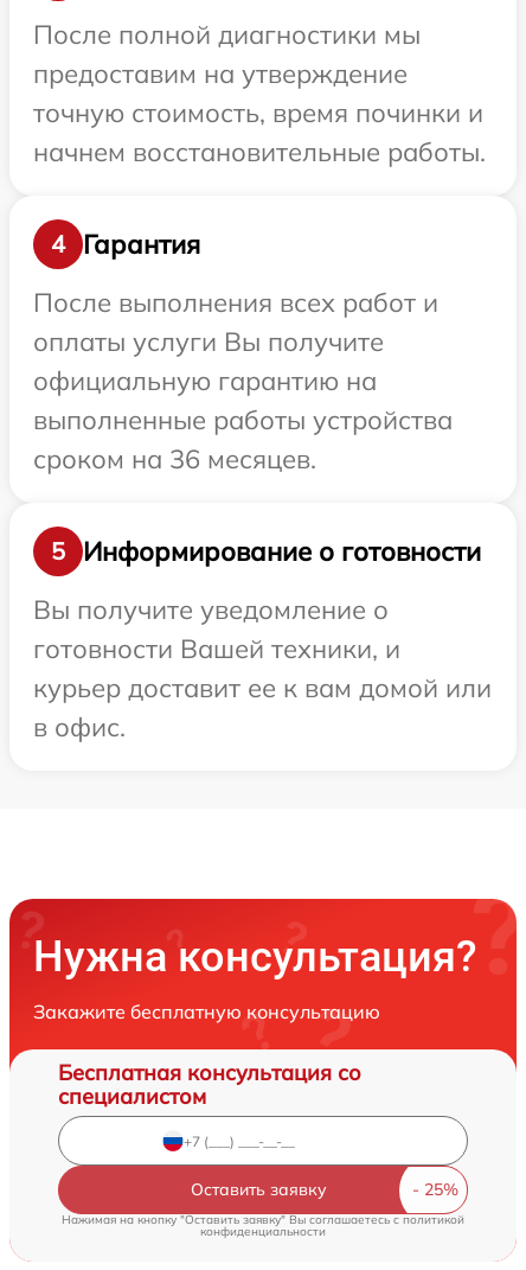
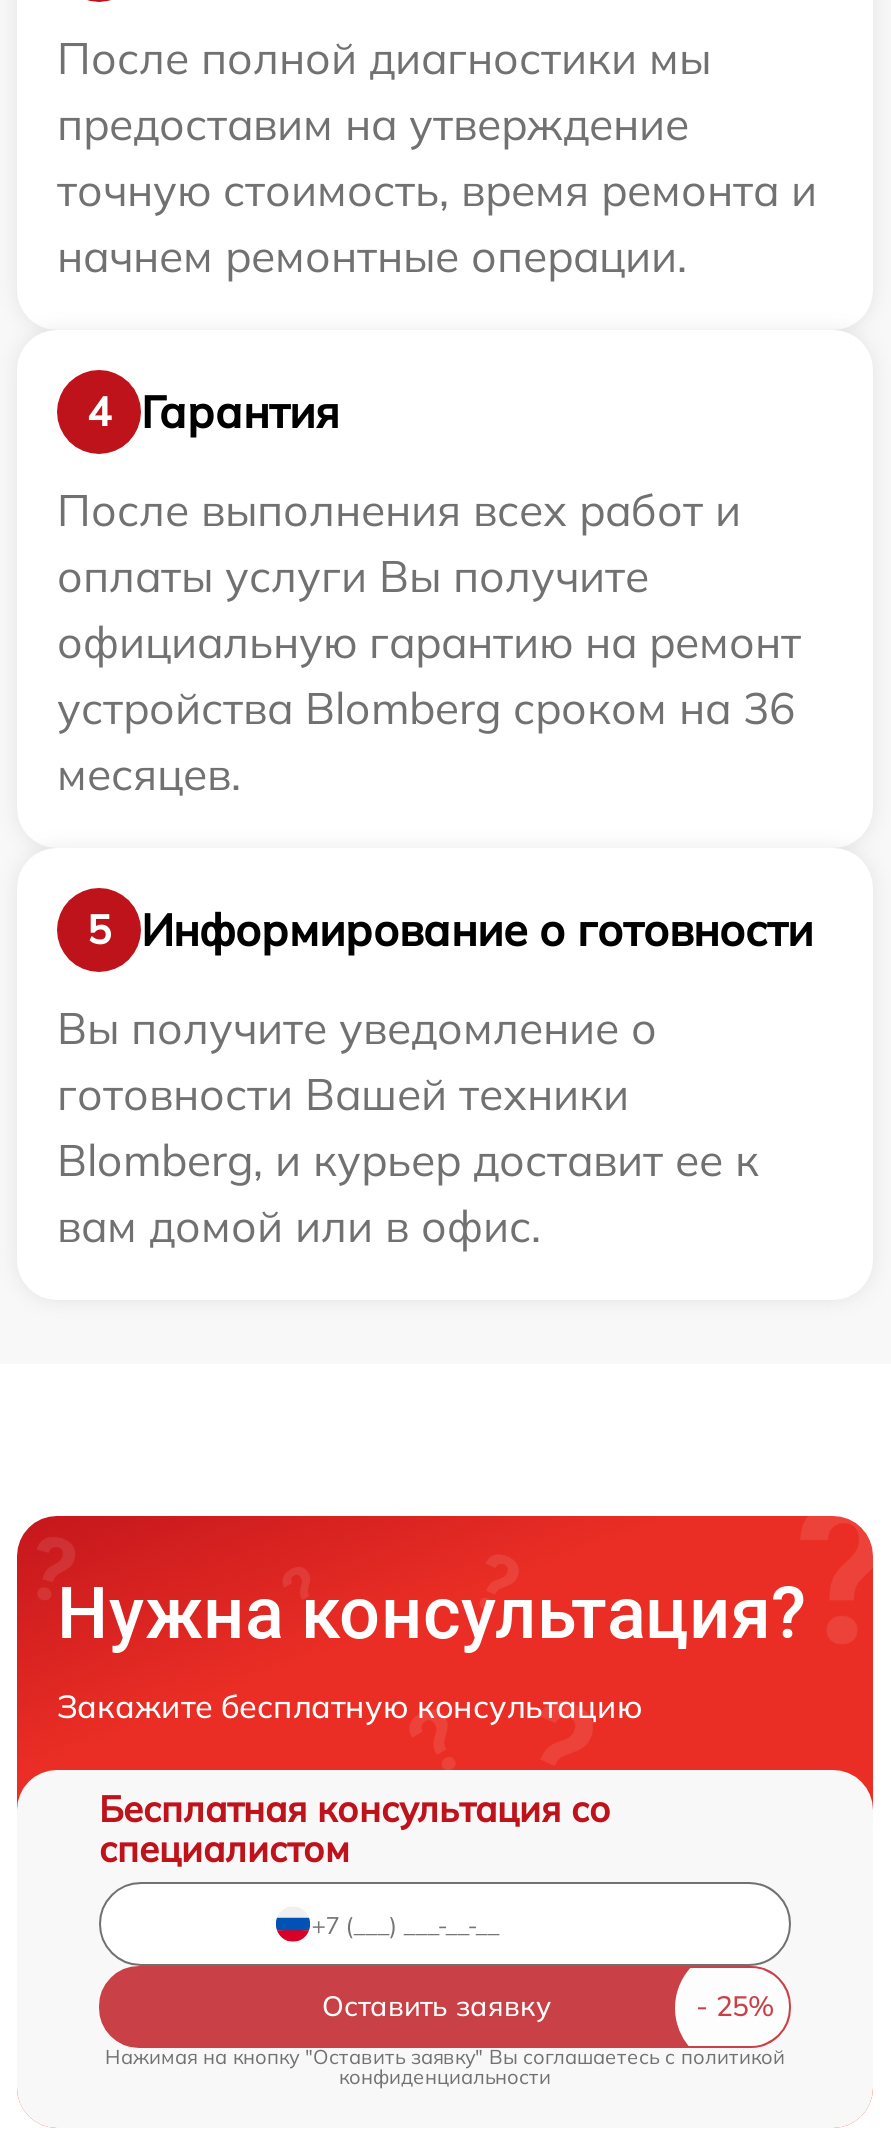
- точную стоимость, время починки и
+ точную стоимость, время ремонта и

- начнем восстановительные работы.
+ начнем ремонтные операции.

- официальную гарантию на
- выполненные работы устройства
- сроком на 36 месяцев.
+ официальную гарантию на ремонт
+ устройства Blomberg сроком на 36
+ месяцев.

- готовности Вашей техники, и
- курьер доставит ее к вам домой или
- в офис.
+ готовности Вашей техники
+ Blomberg, и курьер доставит ее к
+ вам домой или в офис.
